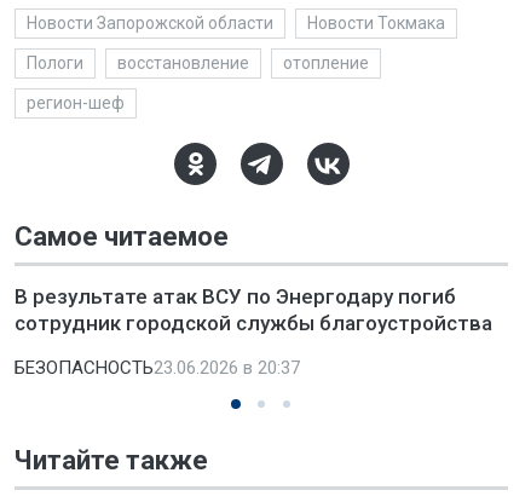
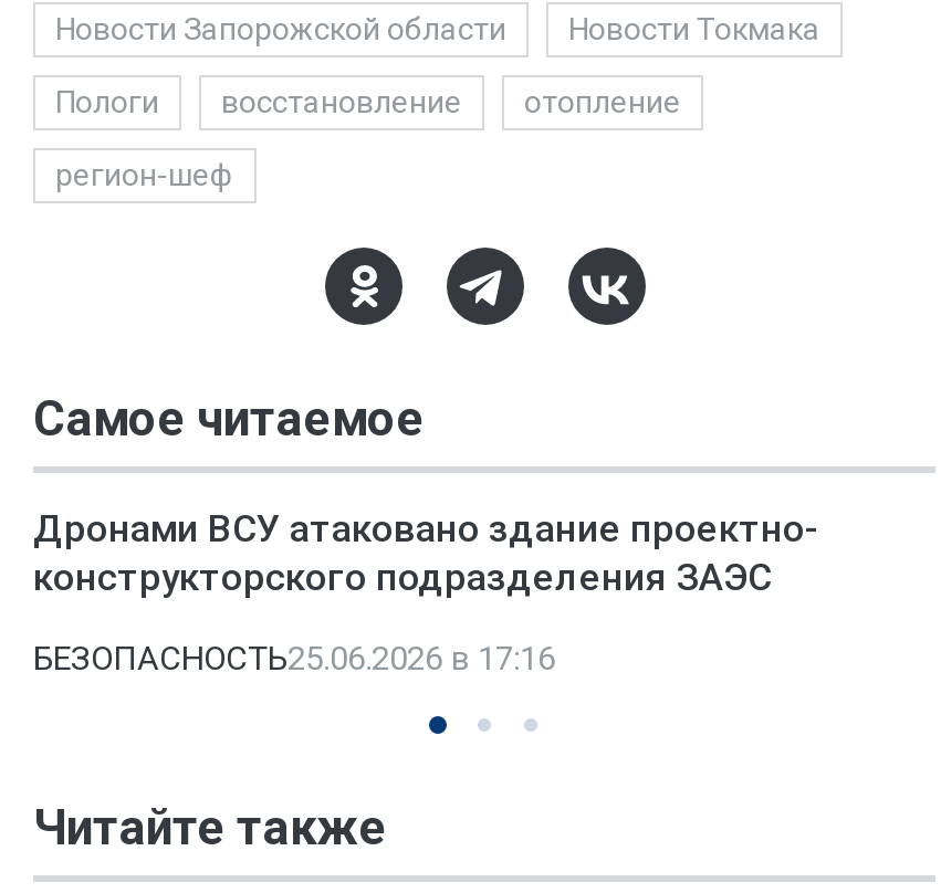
- В результате атак ВСУ по Энергодару погиб
- сотрудник городской службы благоустройства
+ Дронами ВСУ атаковано здание проектно-
+ конструкторского подразделения ЗАЭС

- БЕЗОПАСНОСТЬ23.06.2026 в 20:37
+ БЕЗОПАСНОСТЬ25.06.2026 в 17:16
